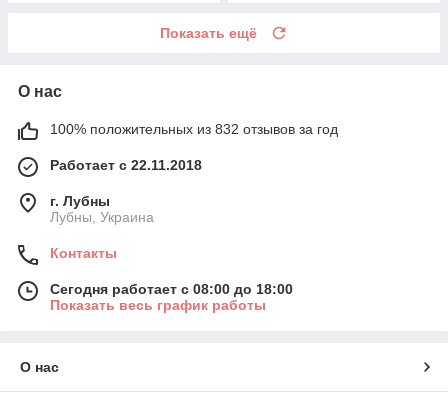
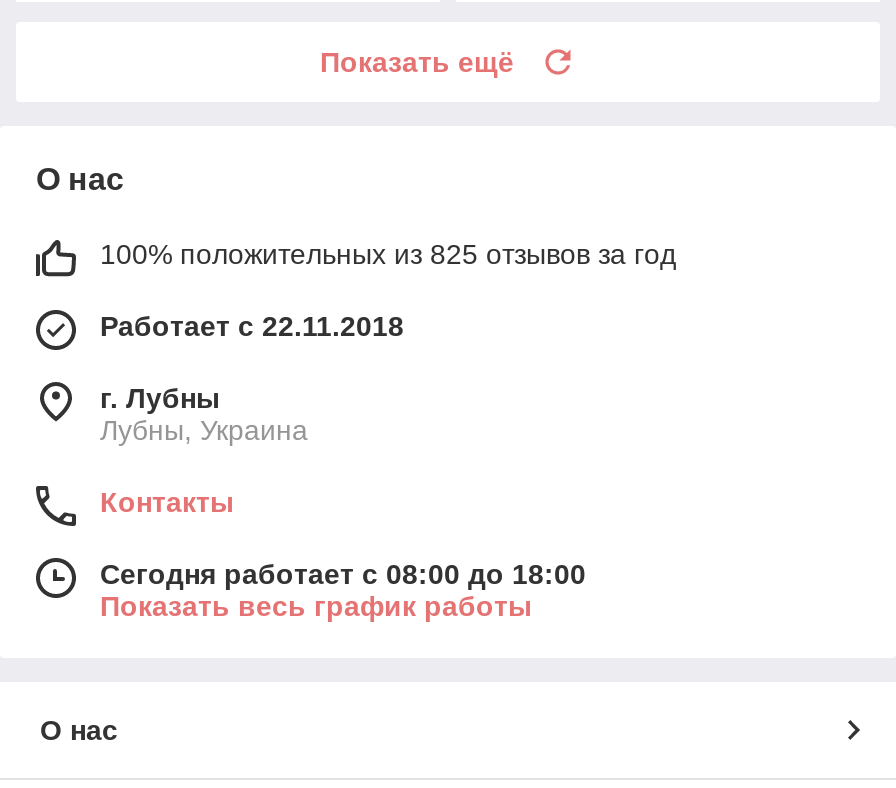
- 100% положительных из 832 отзывов за год
+ 100% положительных из 825 отзывов за год
